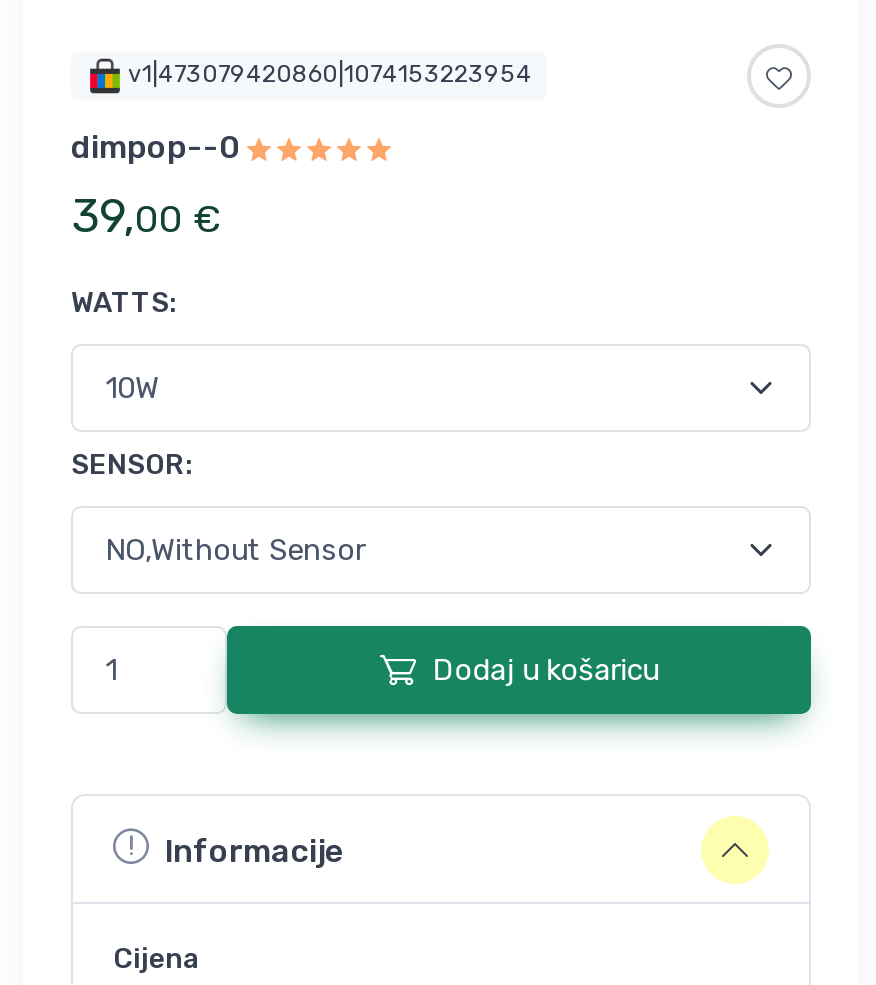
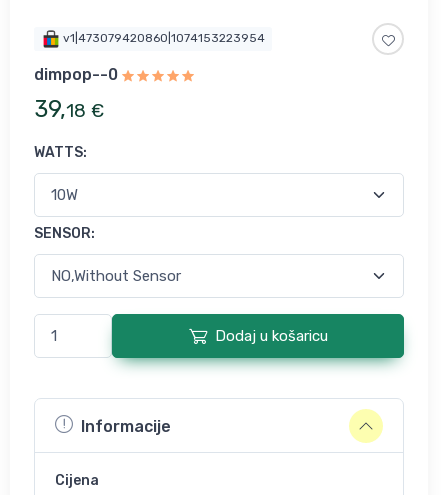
- 39,00 €
+ 39,18 €
